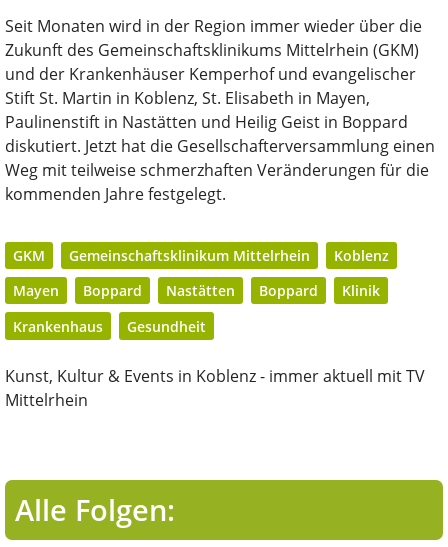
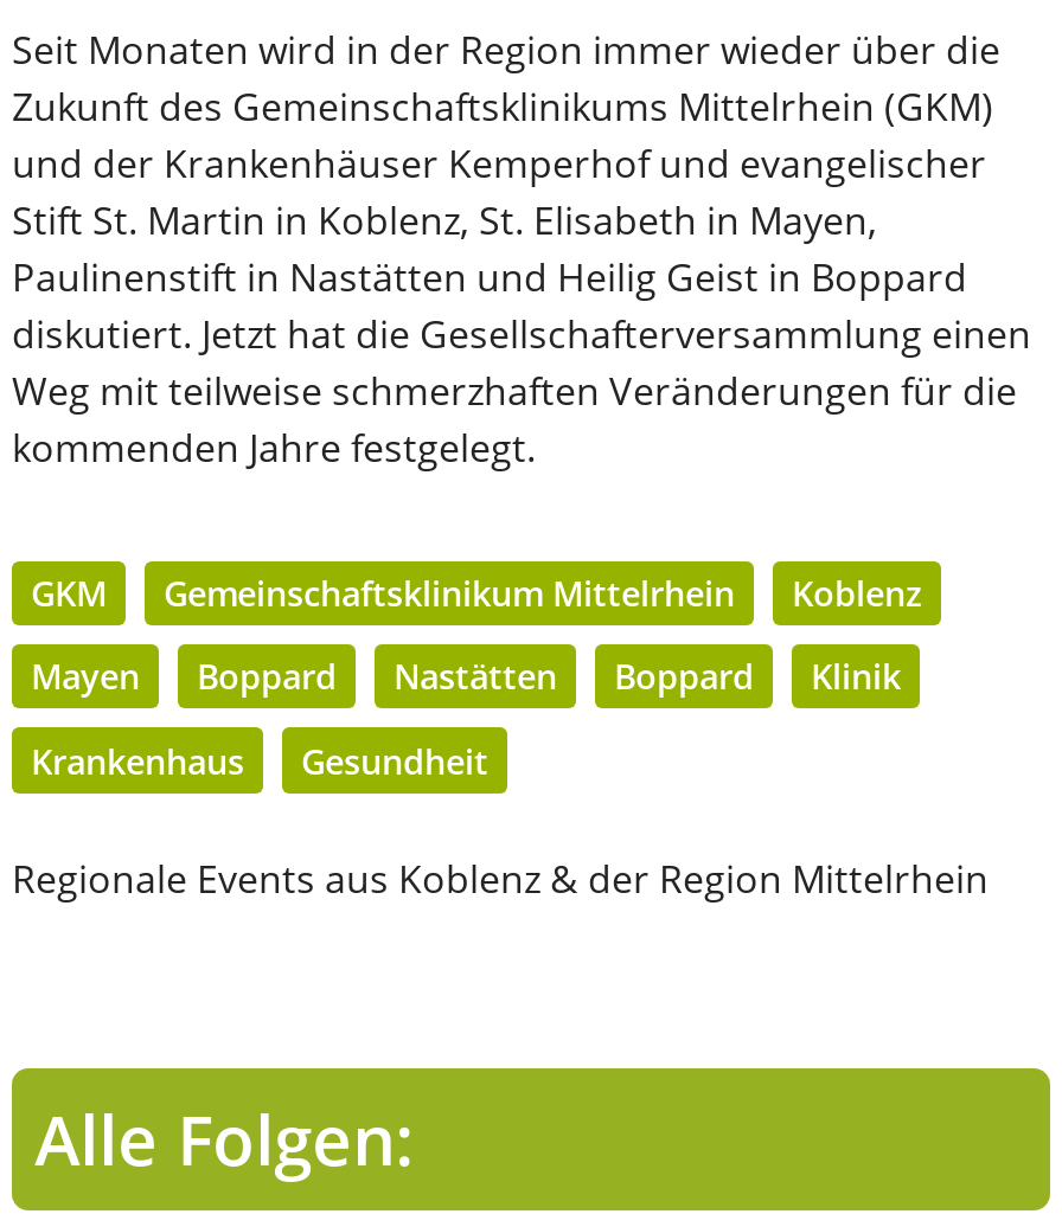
- Kunst, Kultur & Events in Koblenz - immer aktuell mit TV
- Mittelrhein
+ Regionale Events aus Koblenz & der Region Mittelrhein
